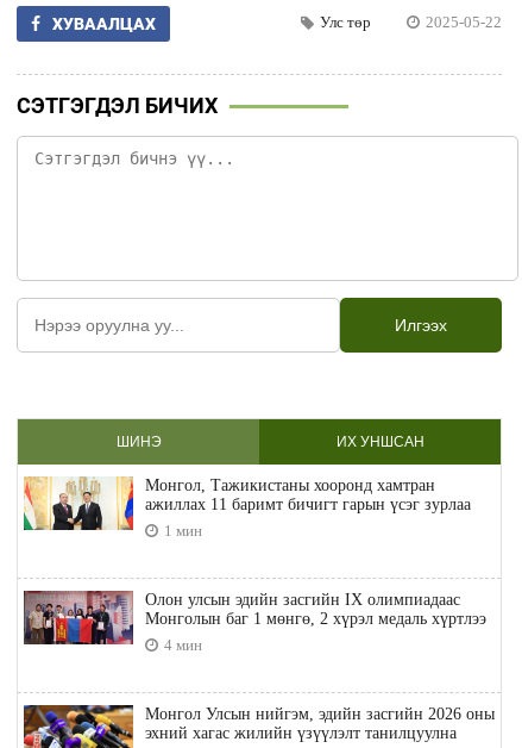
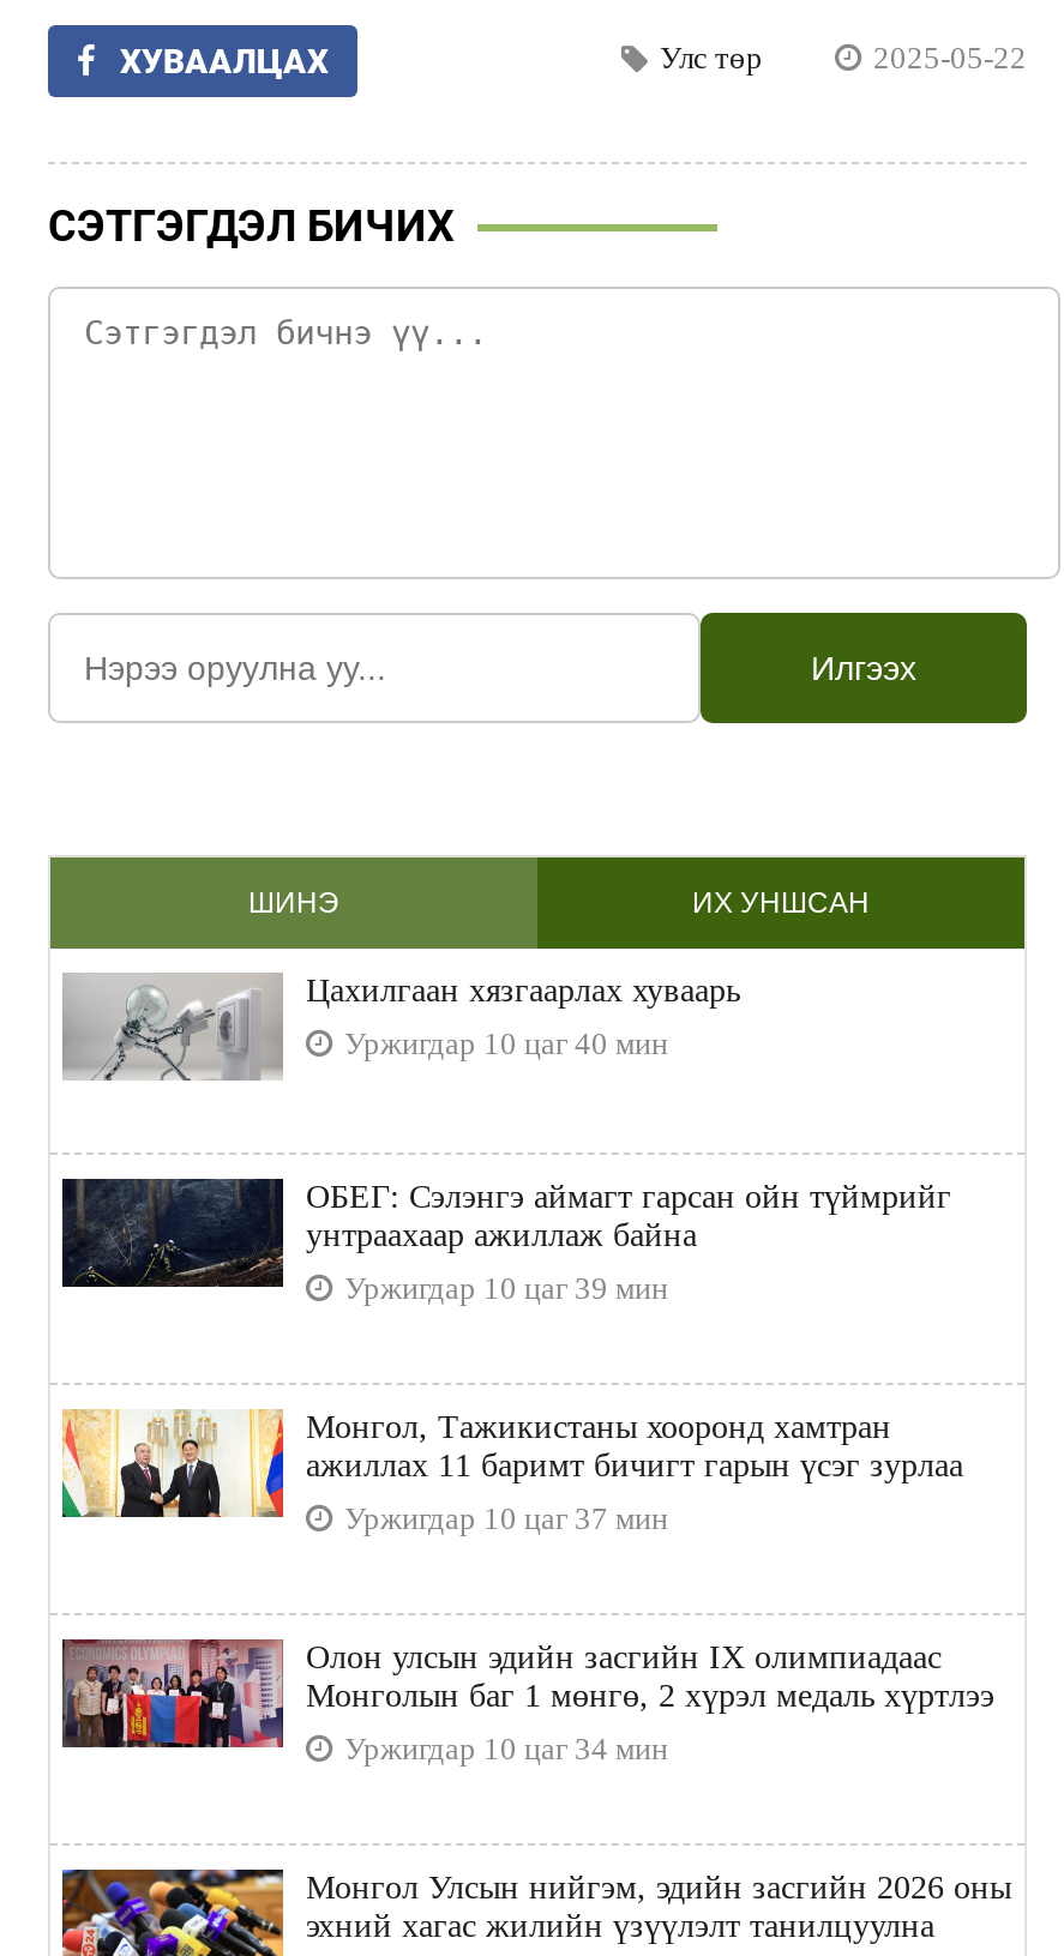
+ [image]
+ ОБЕГ: Сэлэнгэ аймагт гарсан ойн түймрийг
+ унтраахаар ажиллаж байна
+ Уржигдар 10 цаг 39 мин

+ [image]
+ Цахилгаан хязгаарлах хуваарь
+ Уржигдар 10 цаг 40 мин

- 1 мин
+ Уржигдар 10 цаг 37 мин

- 4 мин
+ Уржигдар 10 цаг 34 мин
